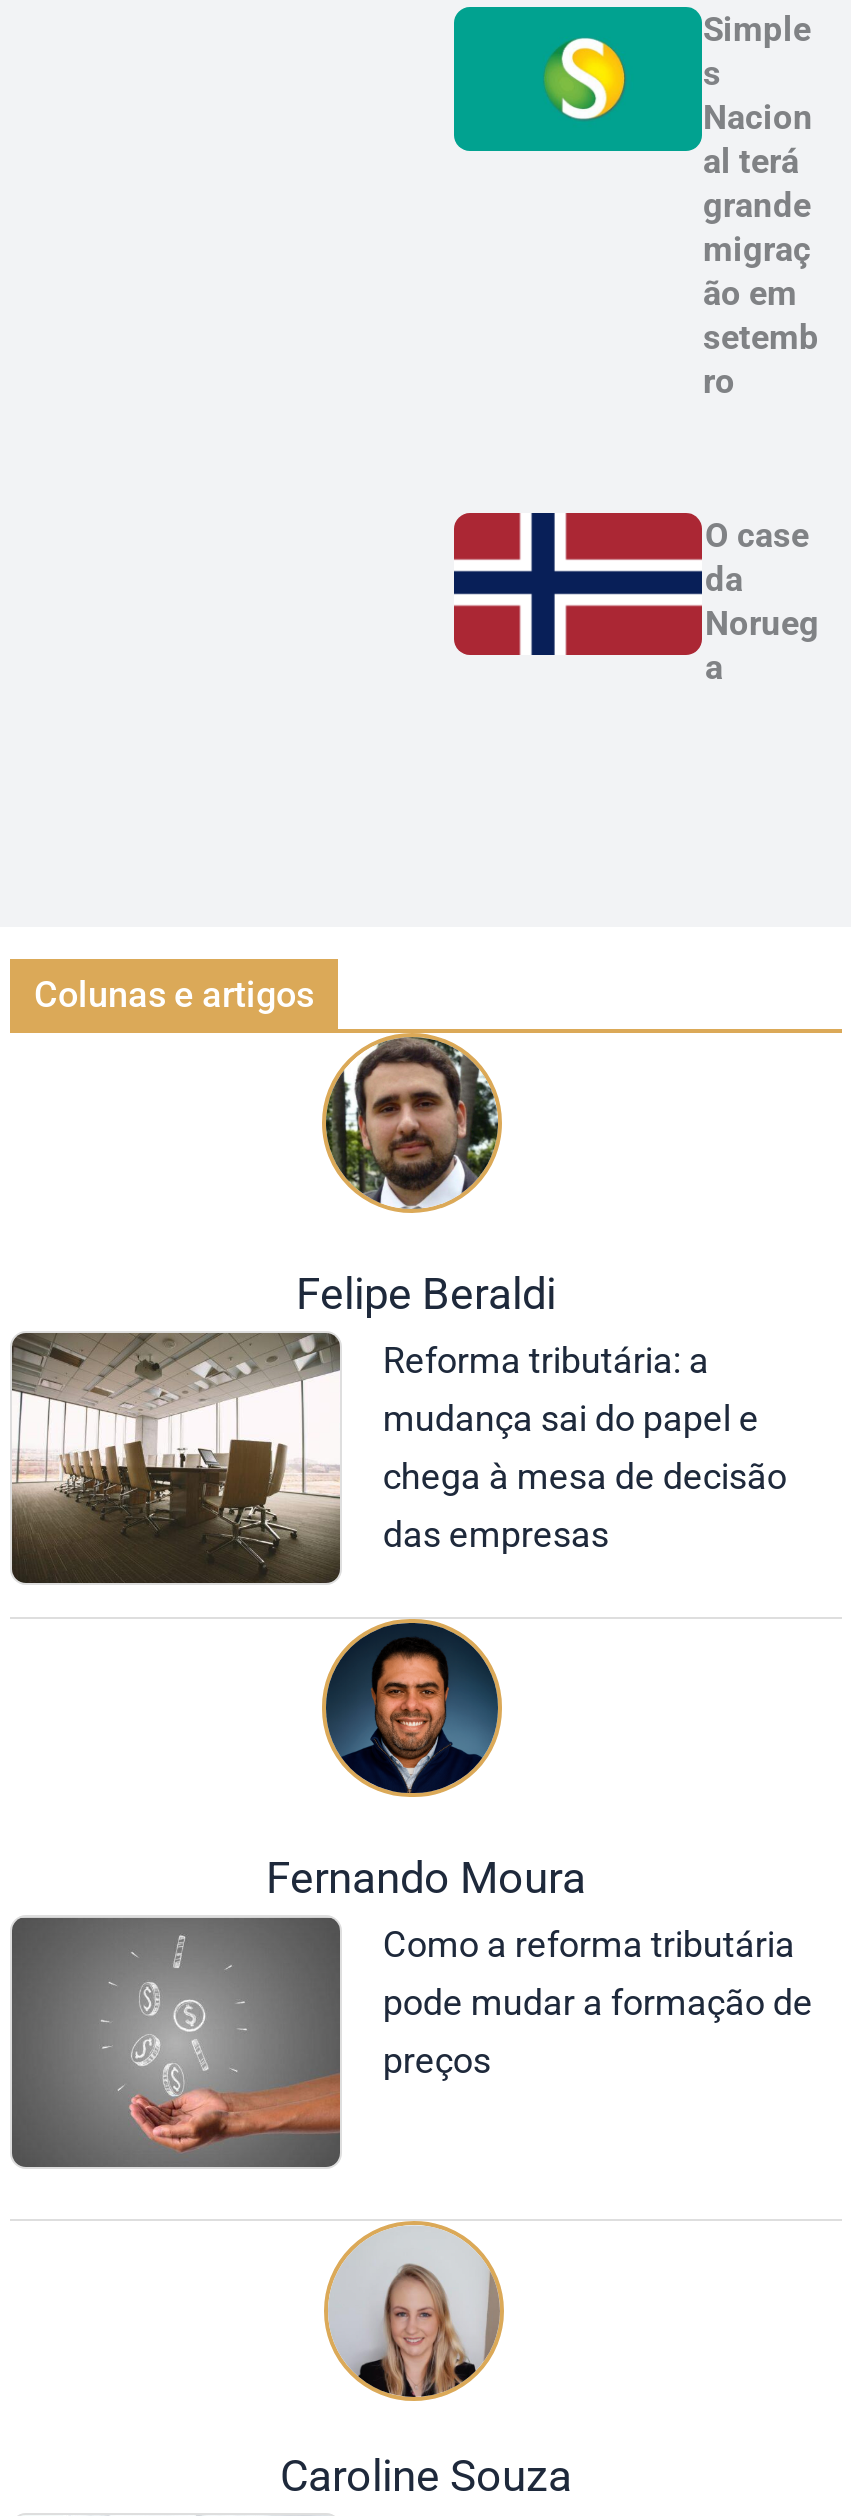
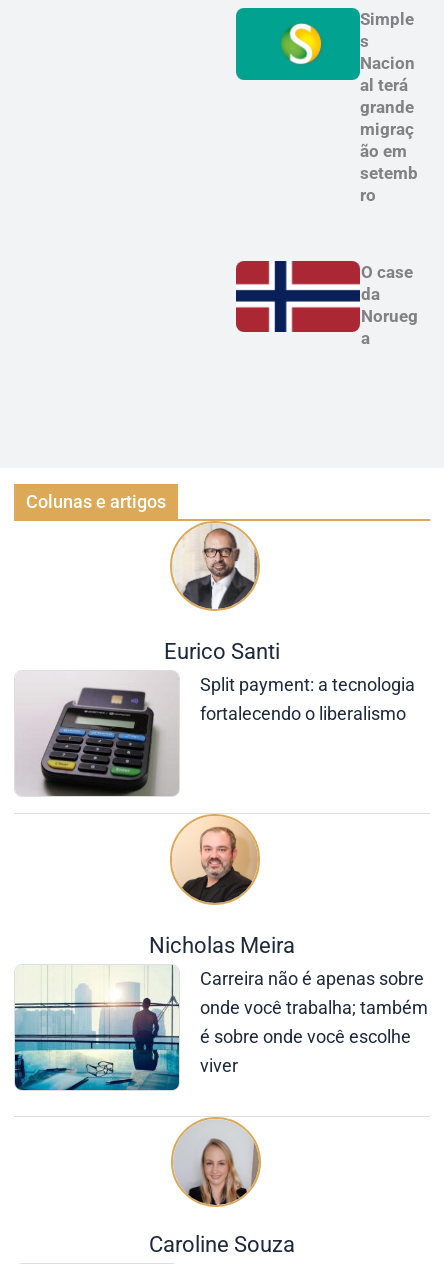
- [image]
- Felipe Beraldi
- Reforma tributária: a
- mudança sai do papel e
- chega à mesa de decisão
- das empresas
+ [image]
+ Eurico Santi
+ Split payment: a tecnologia
+ fortalecendo o liberalismo

- [image]
+ [image]

- [image]
- Fernando Moura
- Como a reforma tributária
- pode mudar a formação de
- preços
+ [image]
+ Nicholas Meira
+ Carreira não é apenas sobre
+ onde você trabalha; também
+ é sobre onde você escolhe
+ viver

- [image]
+ [image]
